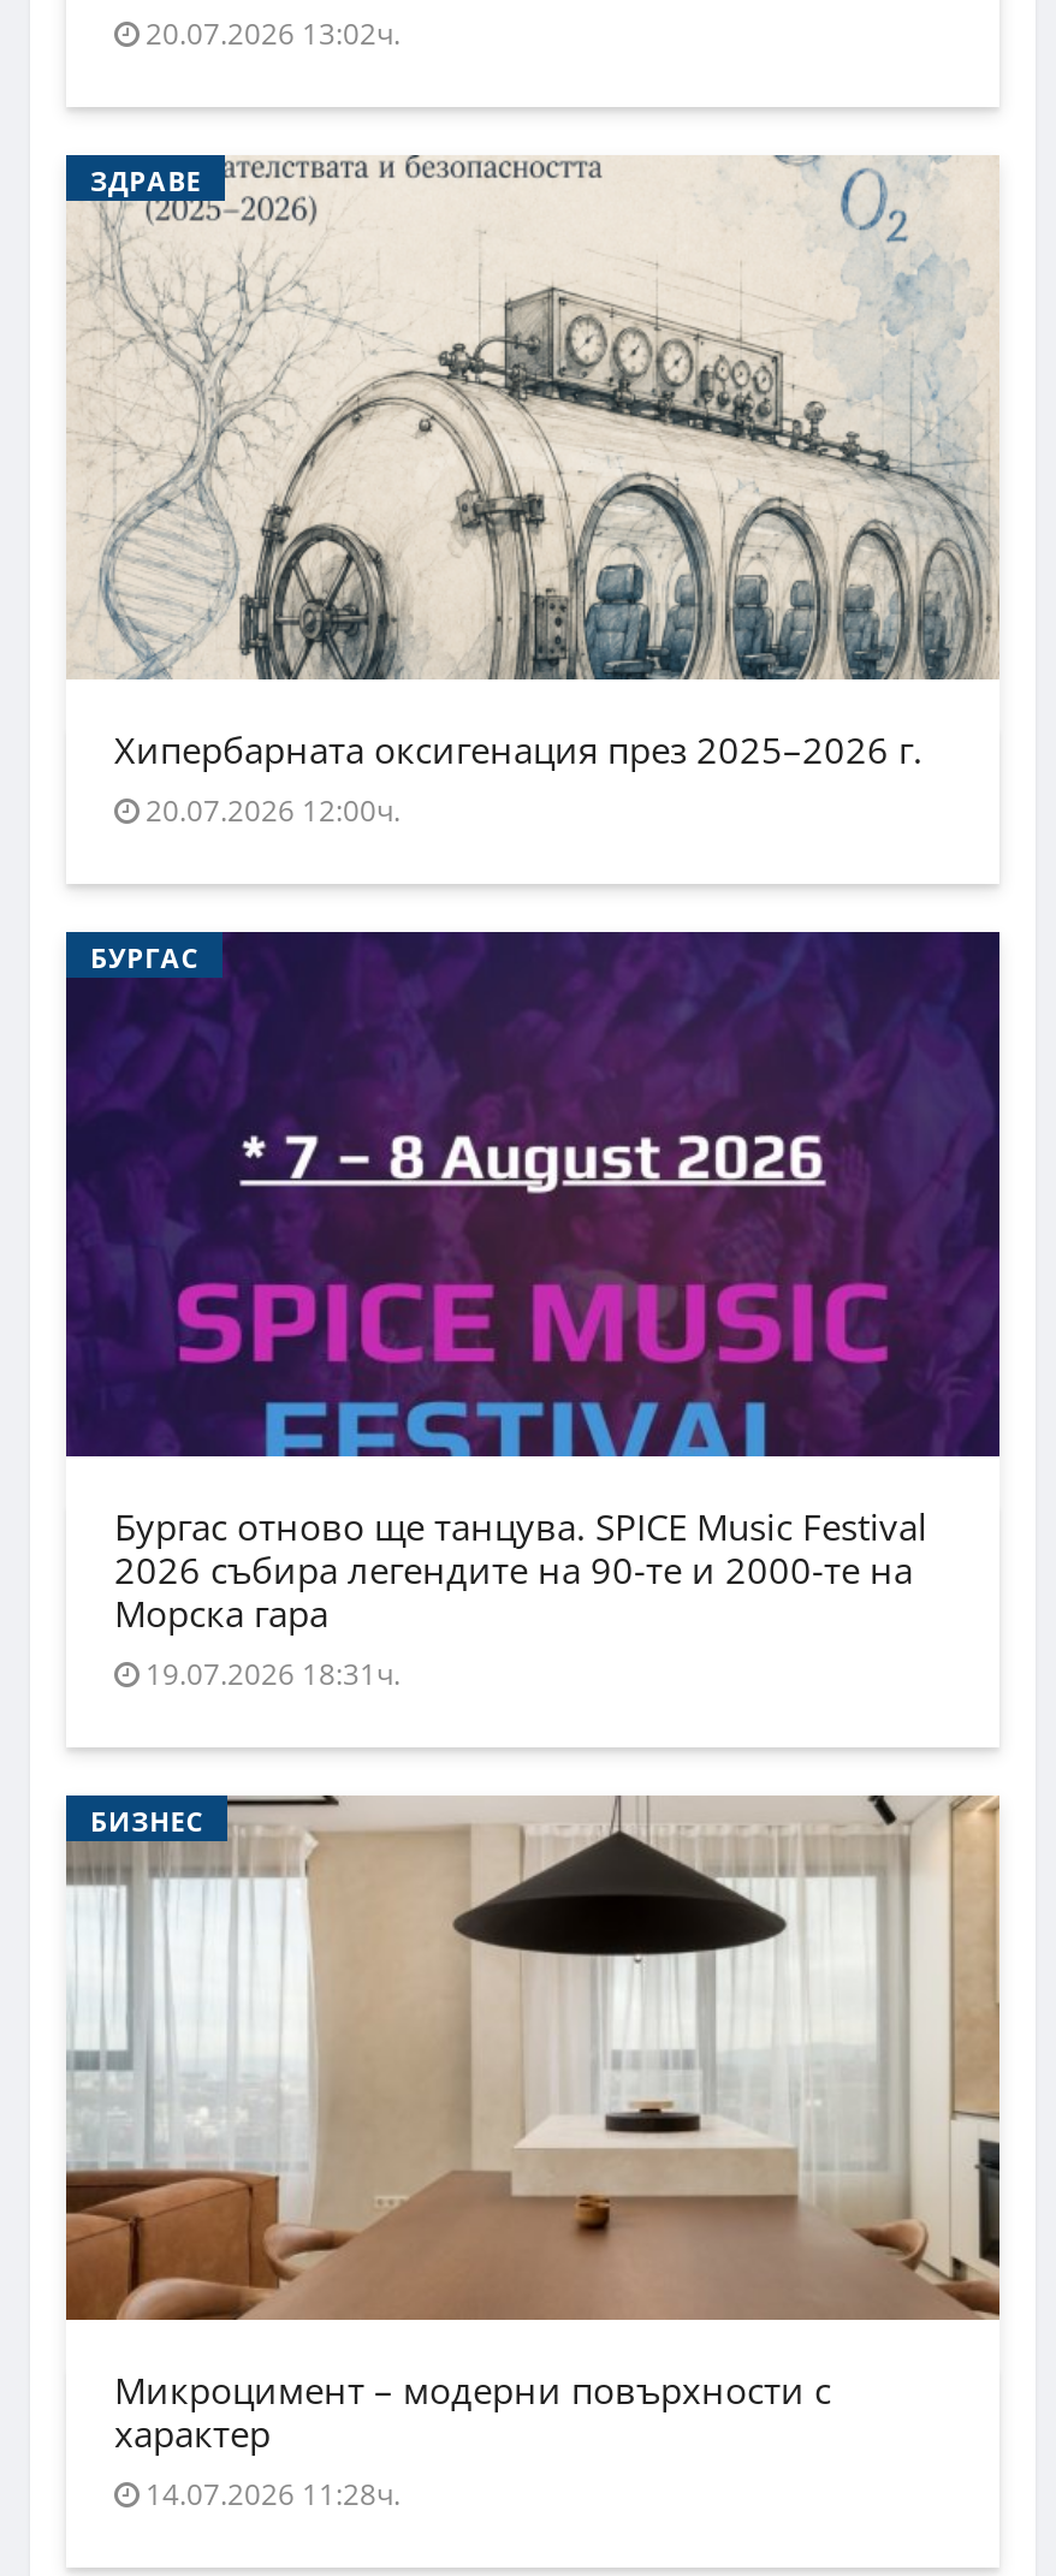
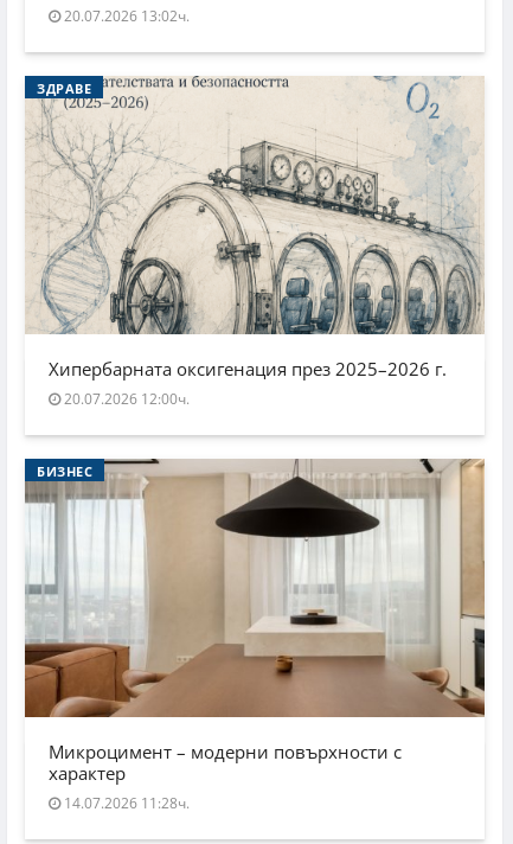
- [image]
- БУРГАС

- Бургас отново ще танцува. SPICE Music Festival
- 2026 събира легендите на 90-те и 2000-те на
- Морска гара
- 19.07.2026 18:31ч.
